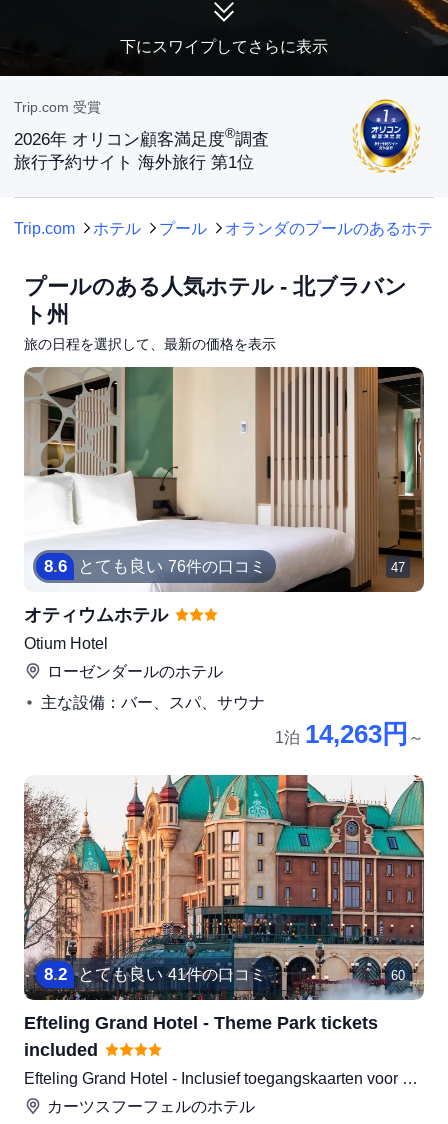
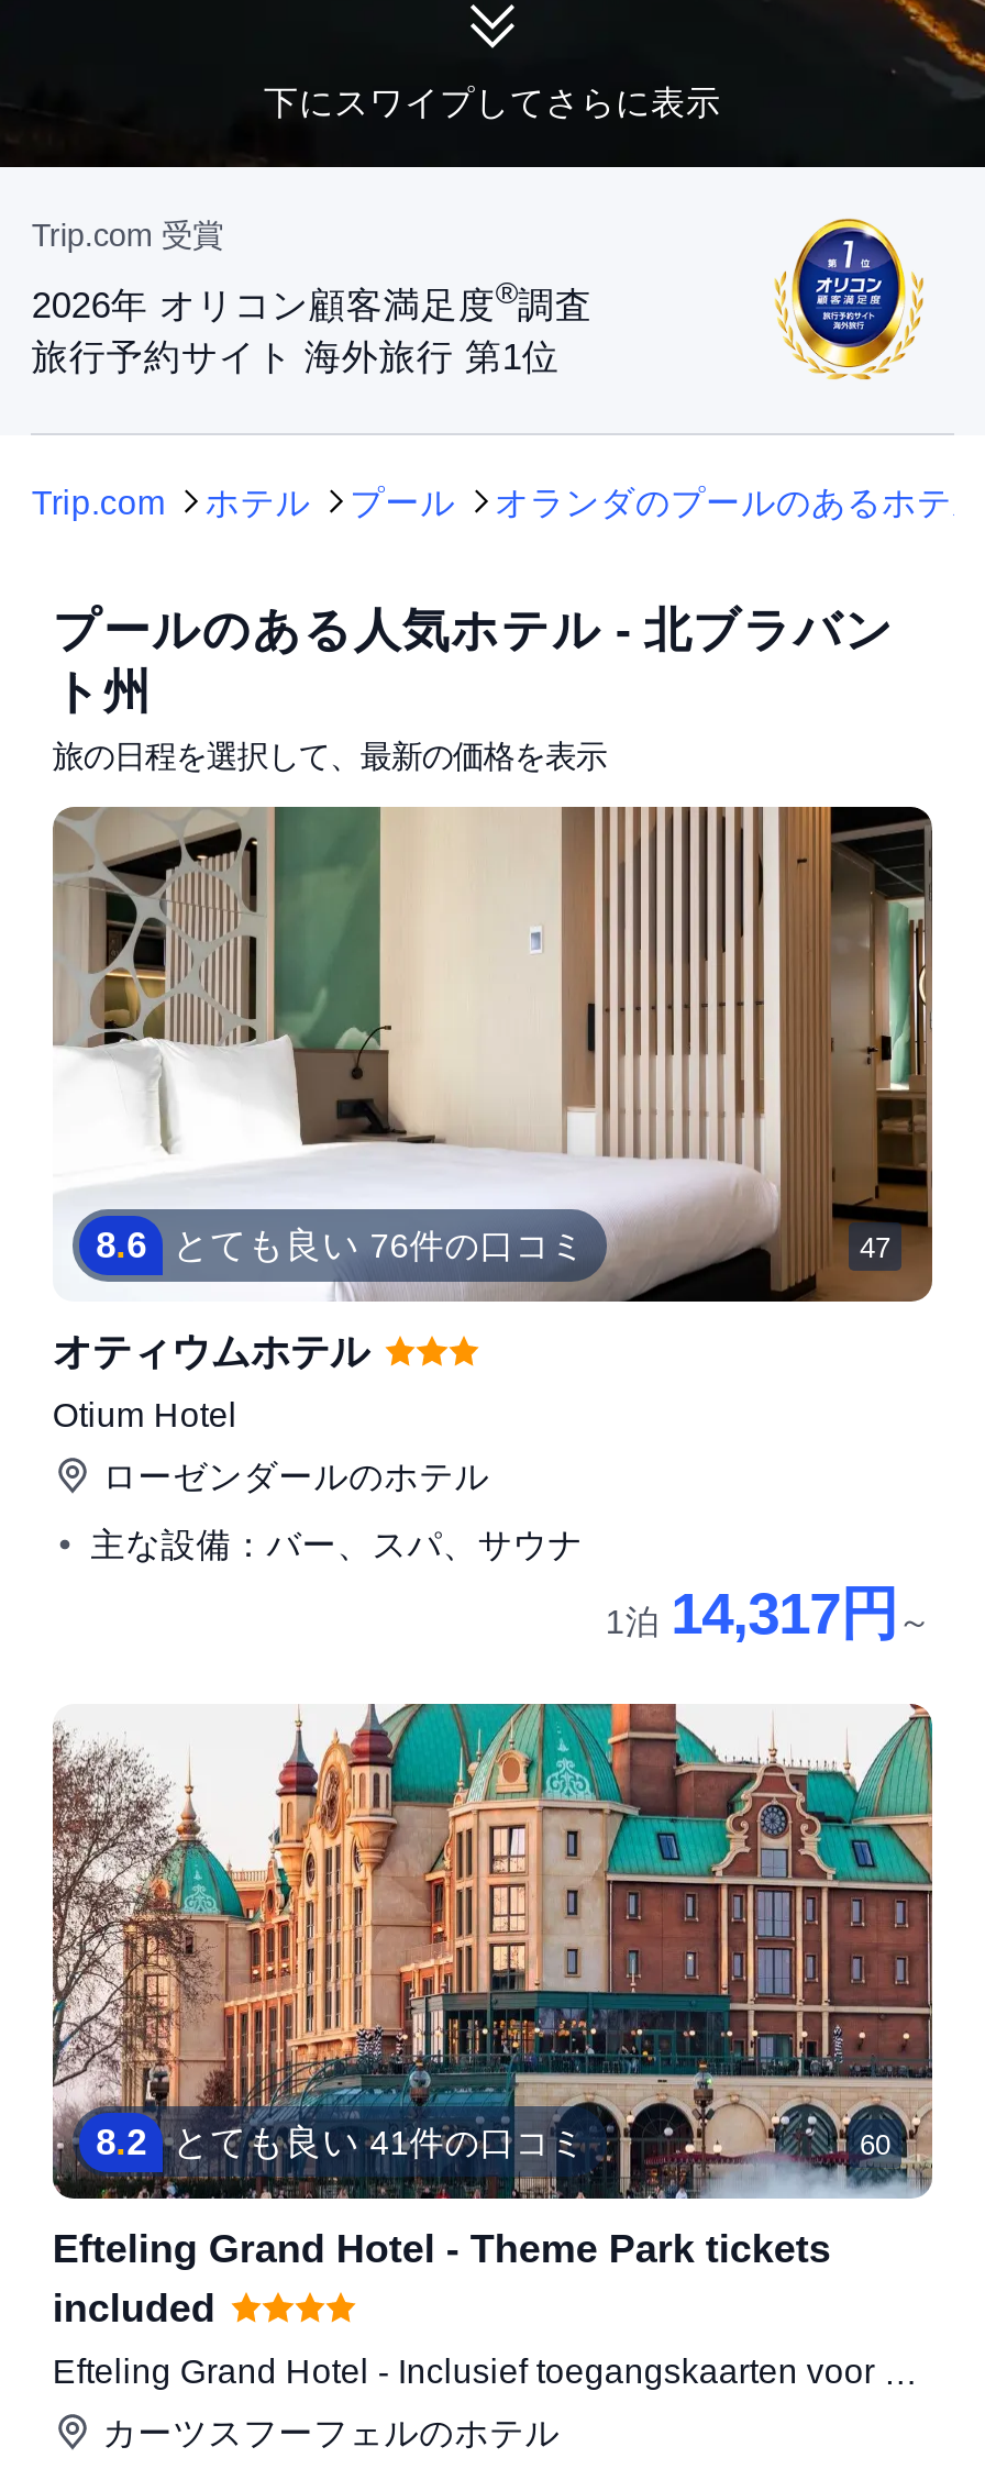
- 1泊 14,263円～
+ 1泊 14,317円～
